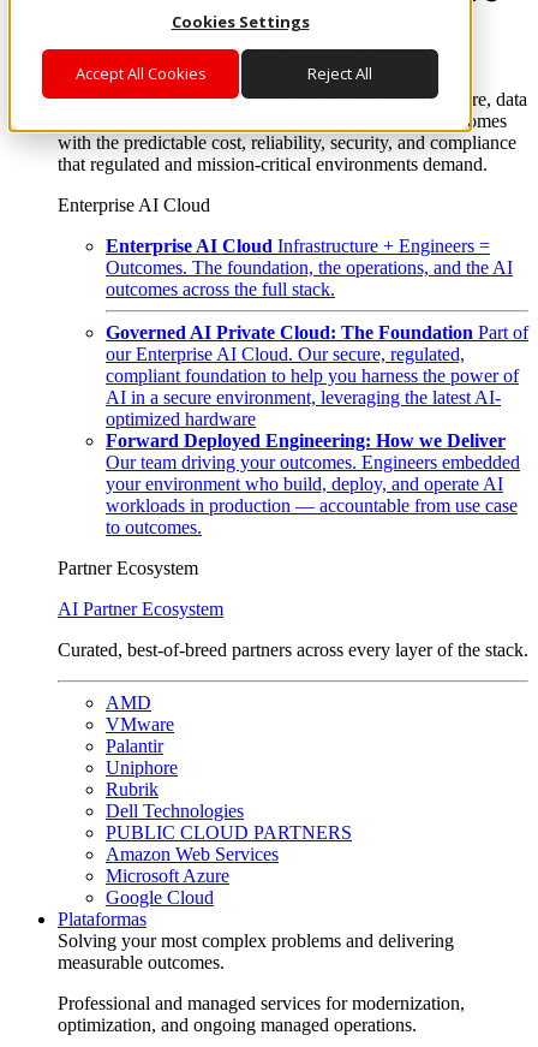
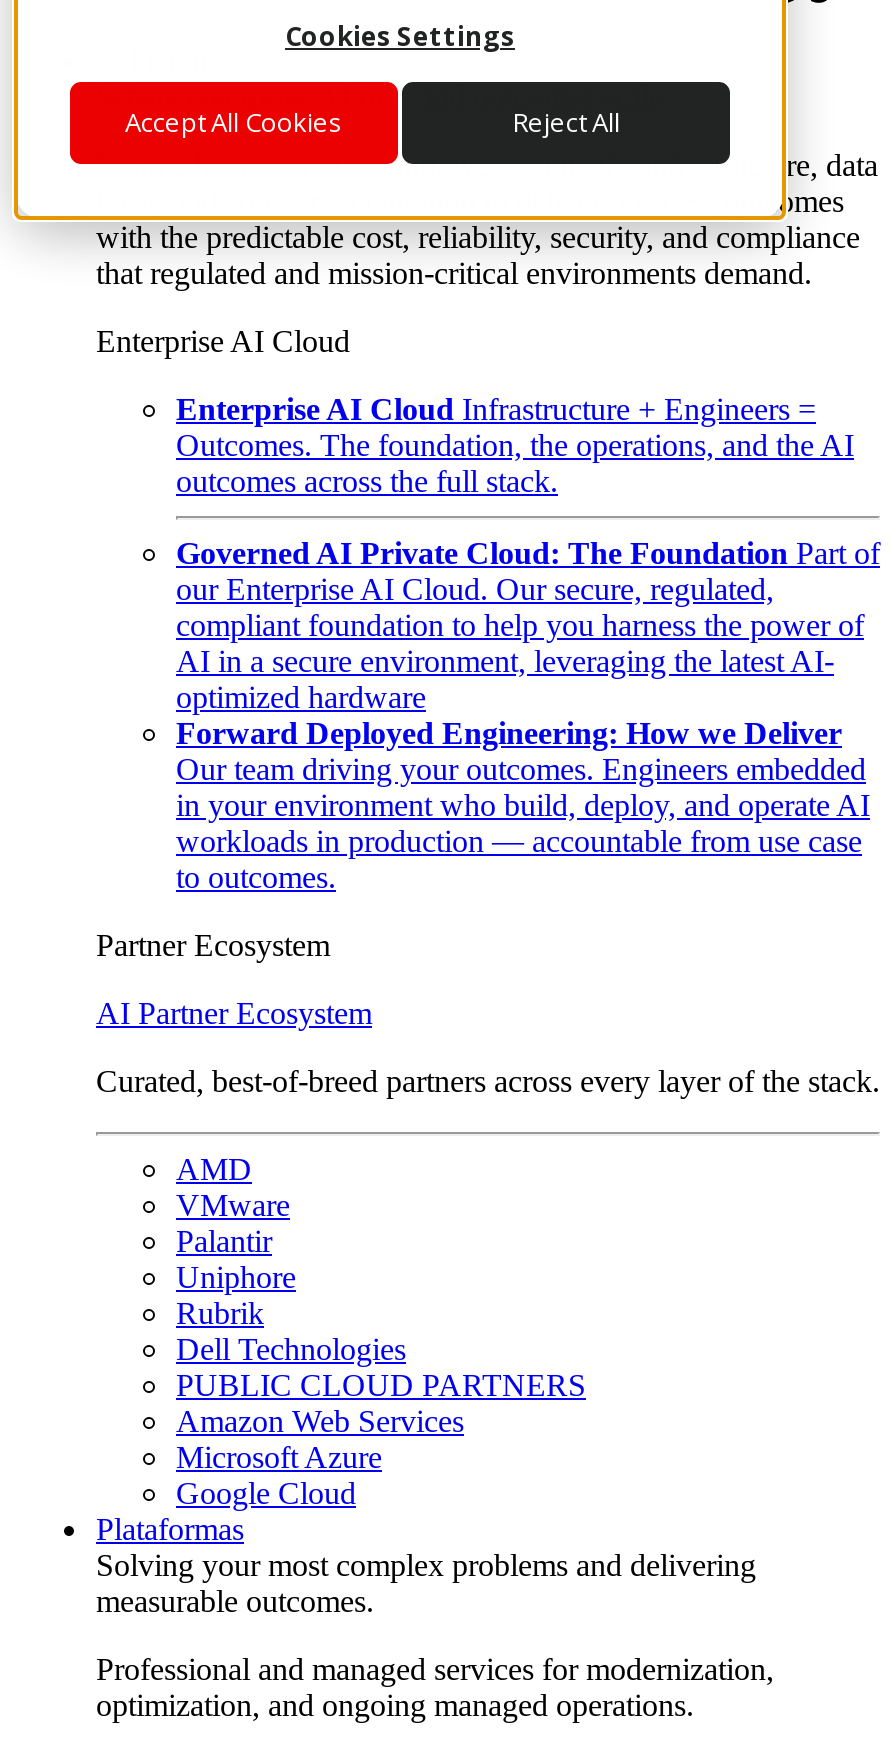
- your environment who build, deploy, and operate AI
+ in your environment who build, deploy, and operate AI
